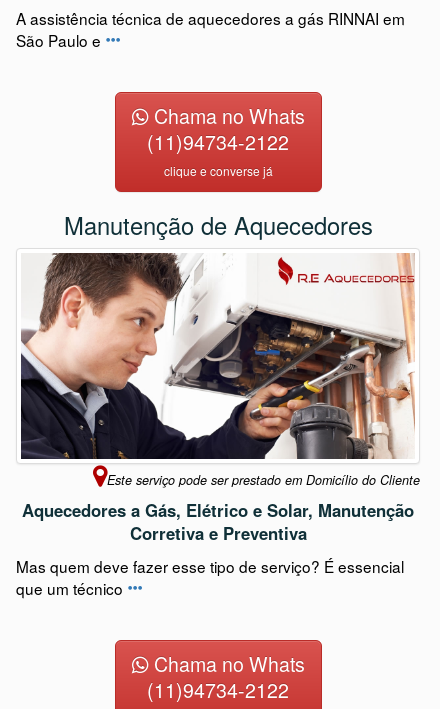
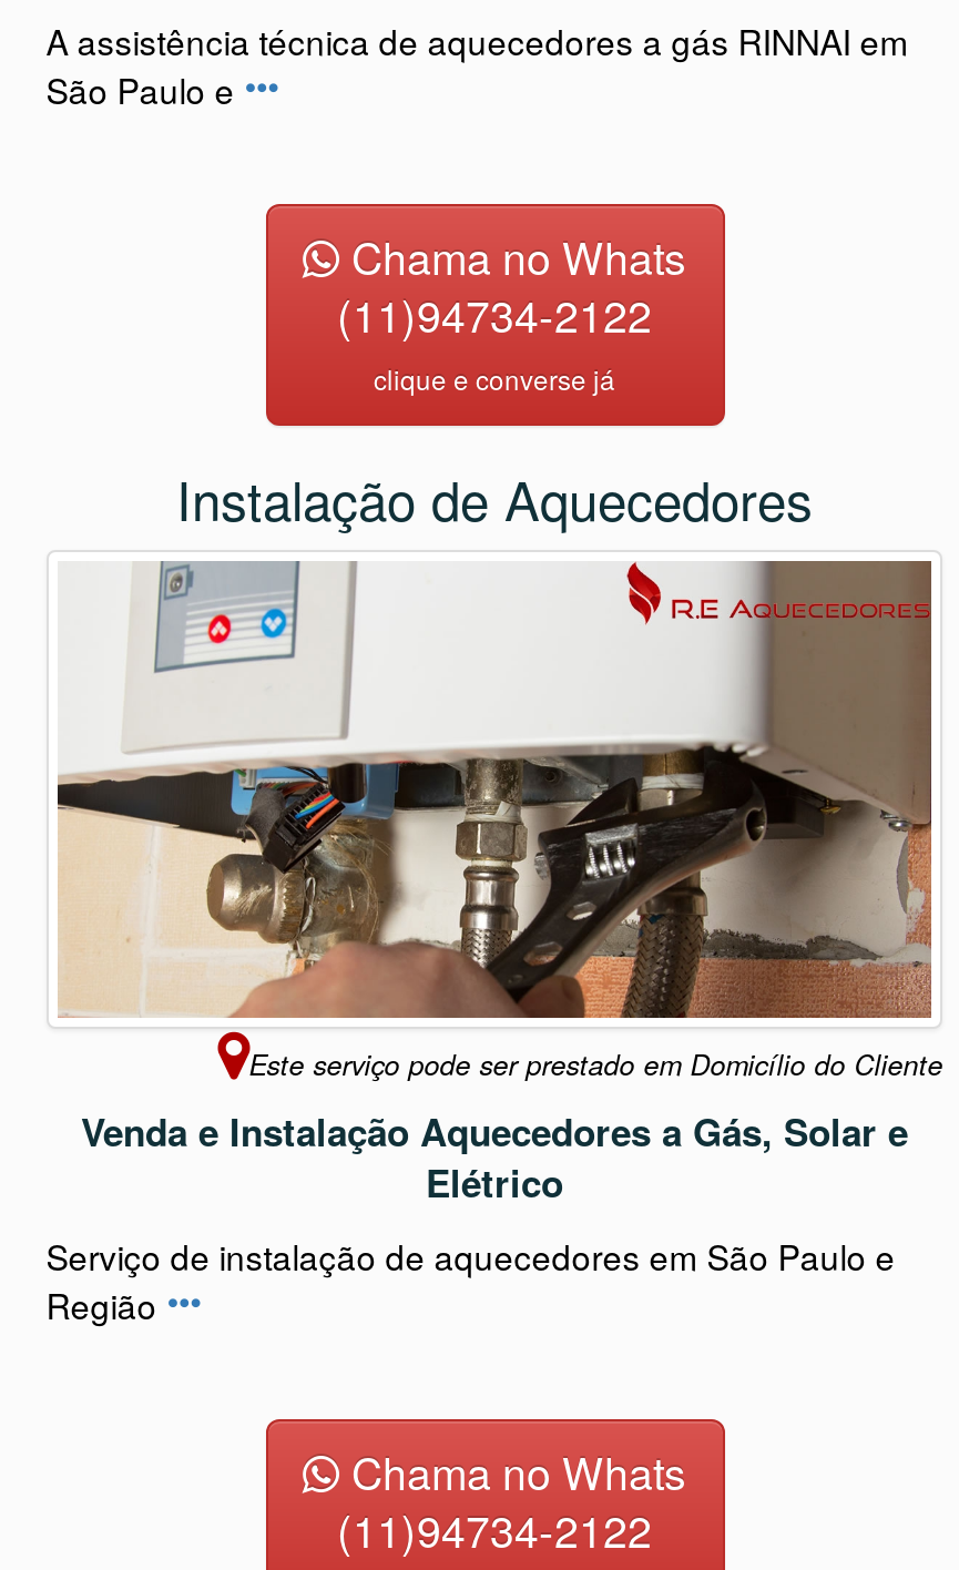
- Manutenção de Aquecedores
+ Instalação de Aquecedores

- [image]
- Aquecedores a Gás, Elétrico e Solar, Manutenção
- Corretiva e Preventiva
- Mas quem deve fazer esse tipo de serviço? É essencial
- que um técnico
+ [image]
+ Venda e Instalação Aquecedores a Gás, Solar e
+ Elétrico
+ Serviço de instalação de aquecedores em São Paulo e
+ Região
